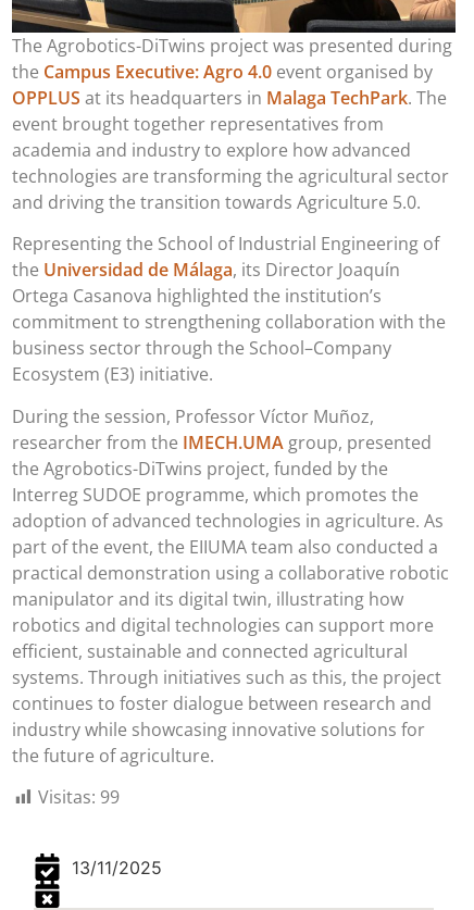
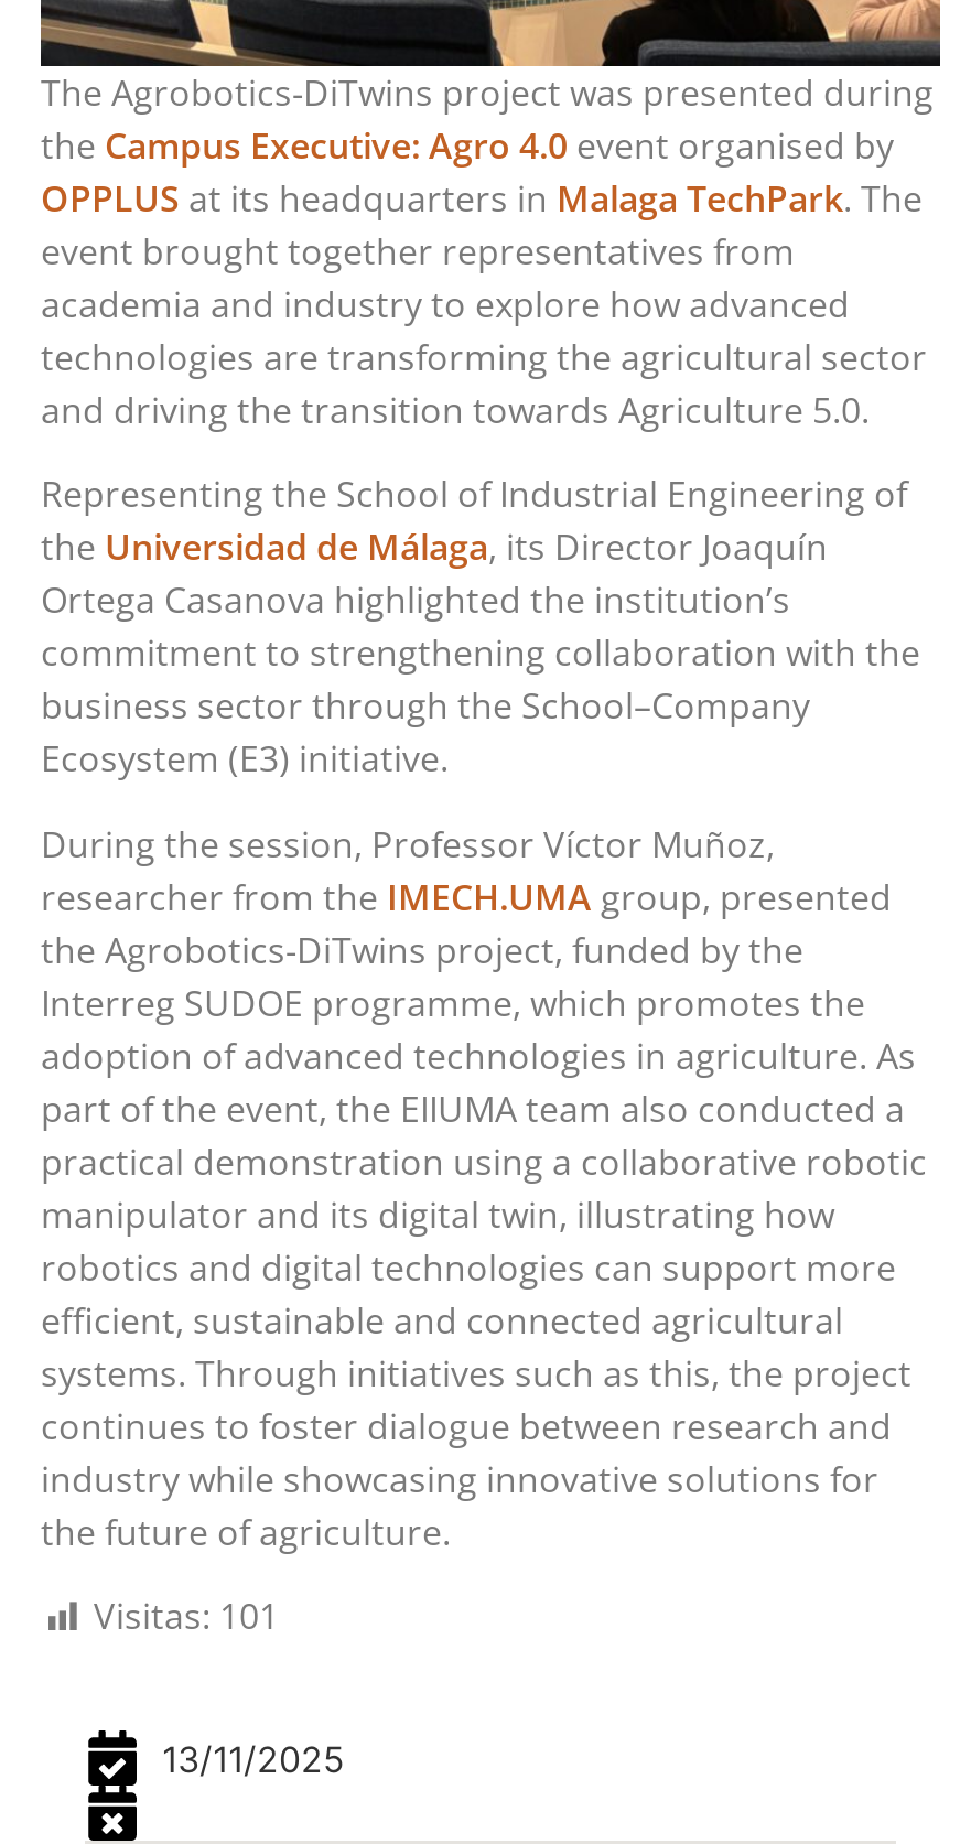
- Visitas: 99
+ Visitas: 101
